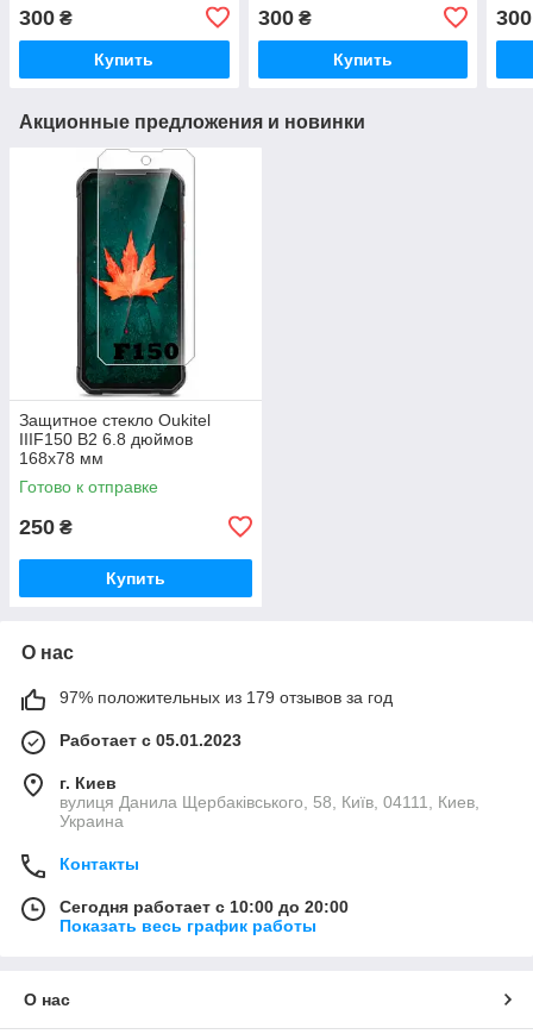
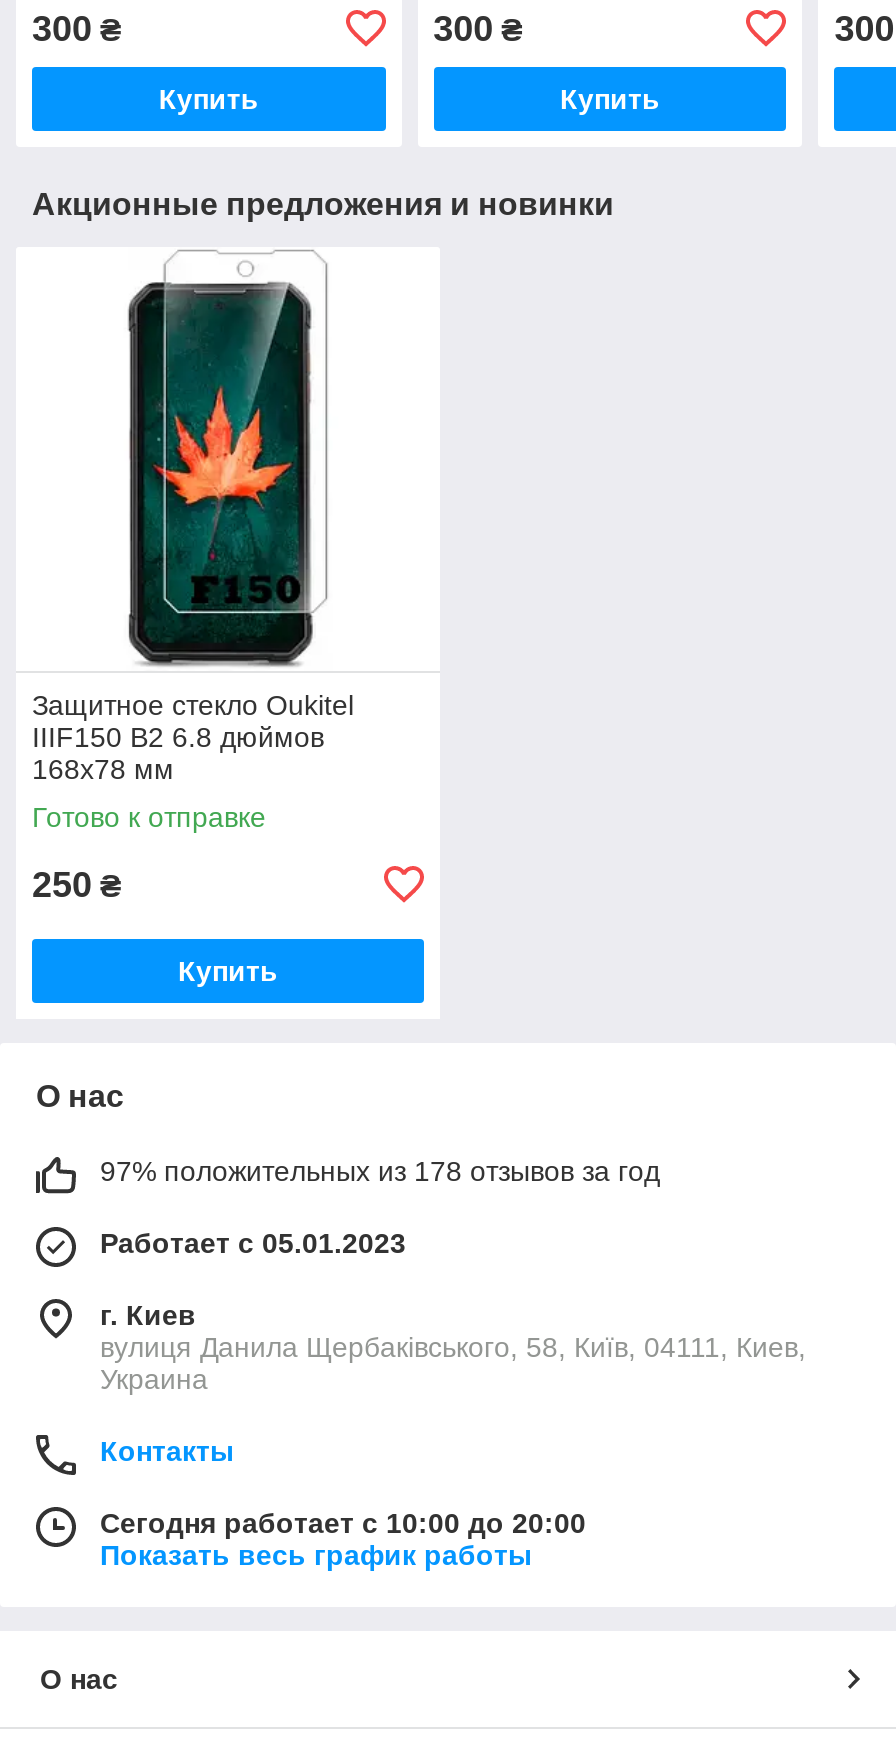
- 97% положительных из 179 отзывов за год
+ 97% положительных из 178 отзывов за год
